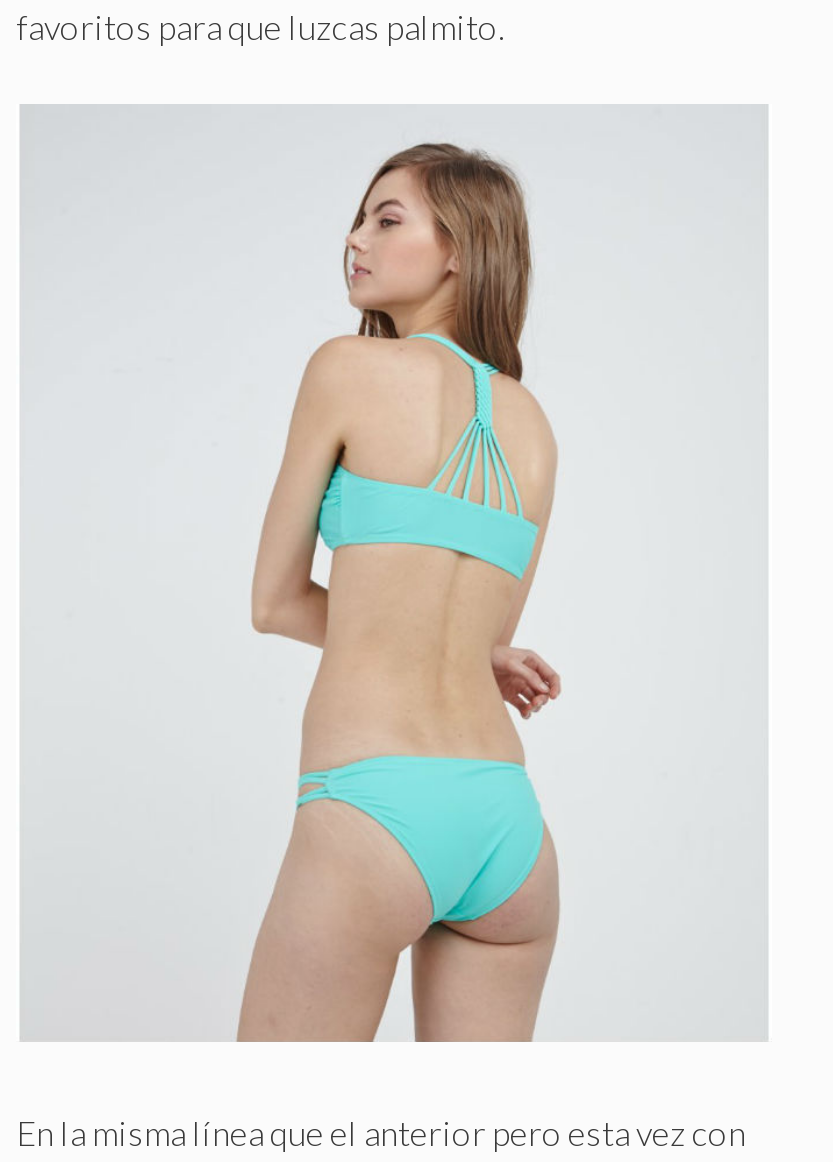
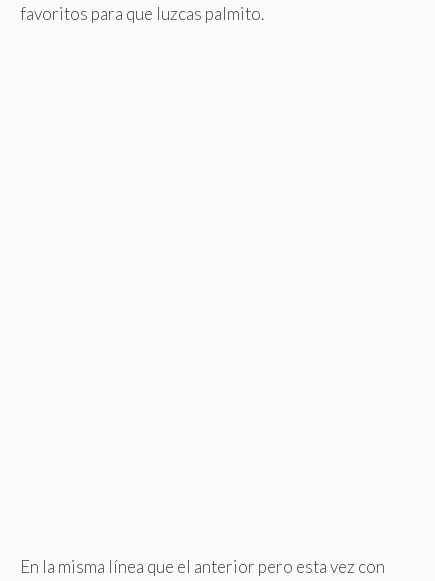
- [image]
